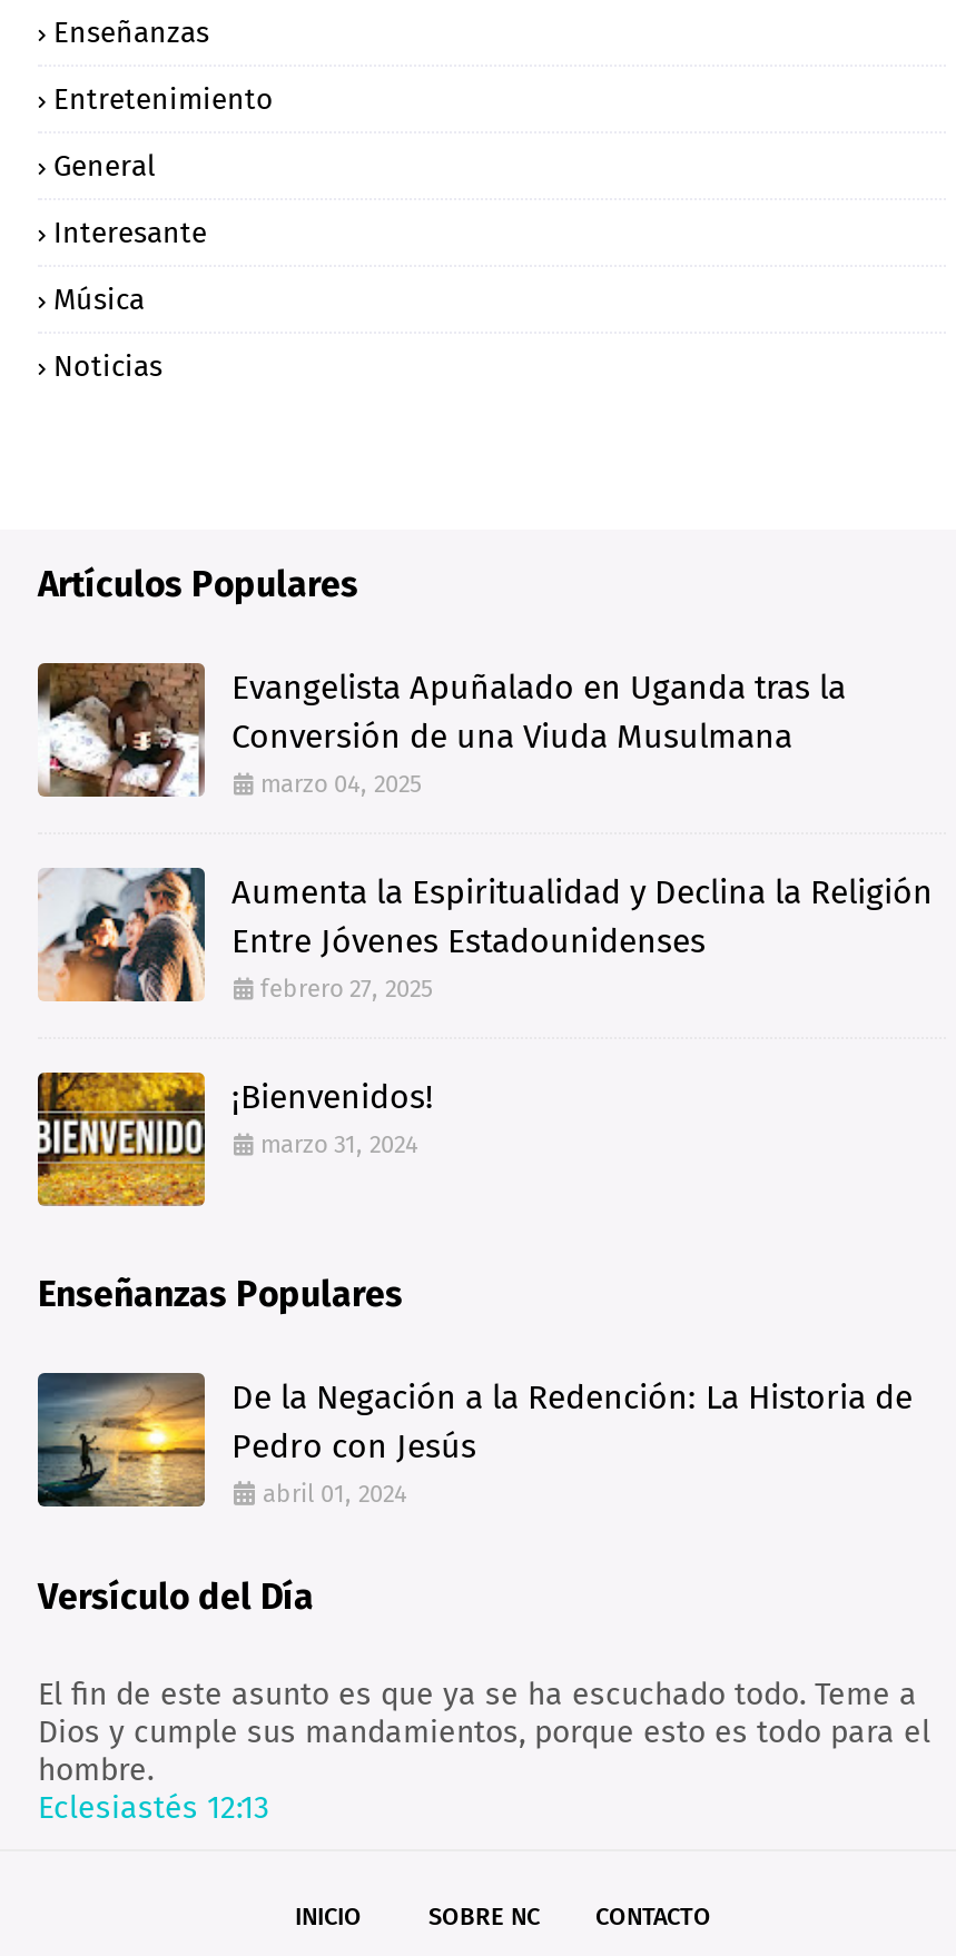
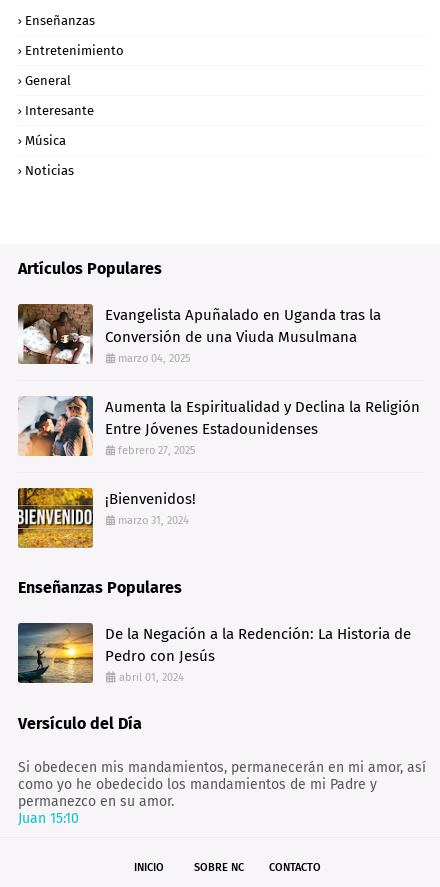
- El fin de este asunto es que ya se ha escuchado todo. Teme a
- Dios y cumple sus mandamientos, porque esto es todo para el
- hombre.
- Eclesiastés 12:13
+ Si obedecen mis mandamientos, permanecerán en mi amor, así
+ como yo he obedecido los mandamientos de mi Padre y
+ permanezco en su amor.
+ Juan 15:10
